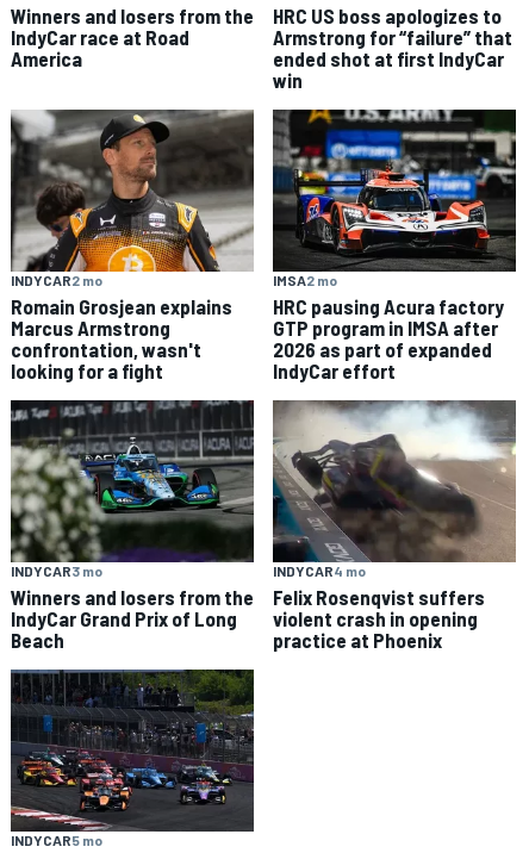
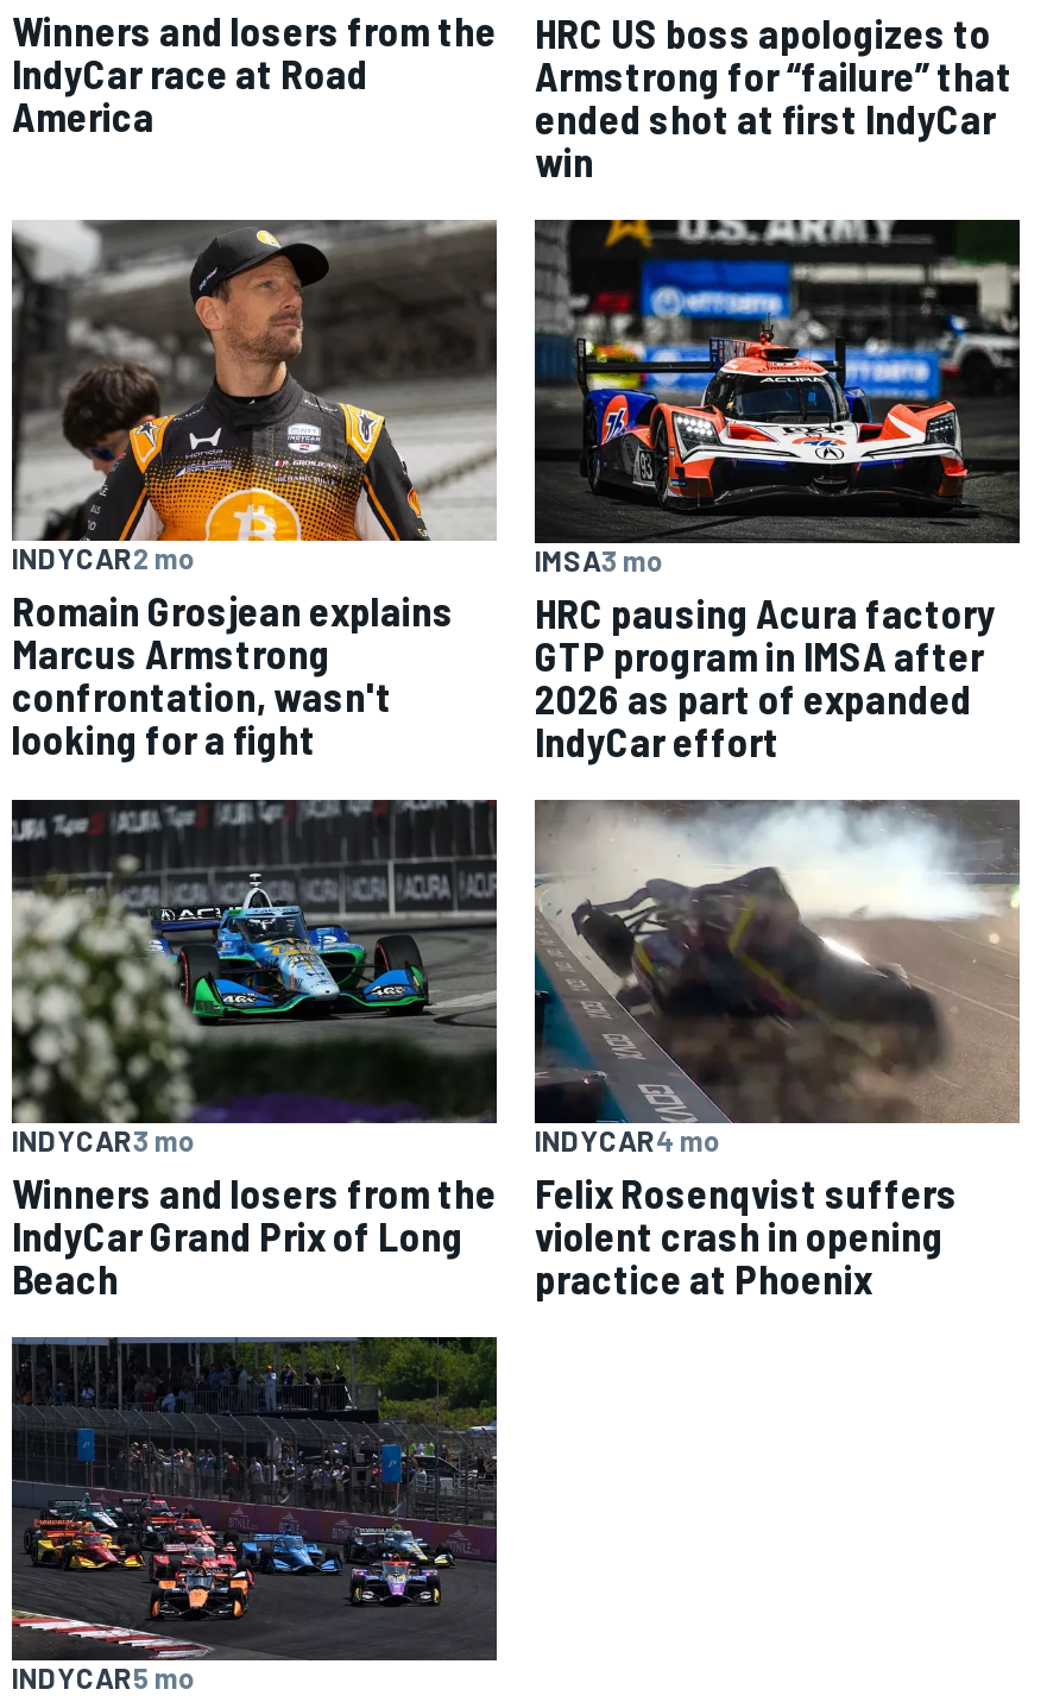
- IMSA2 mo
+ IMSA3 mo
